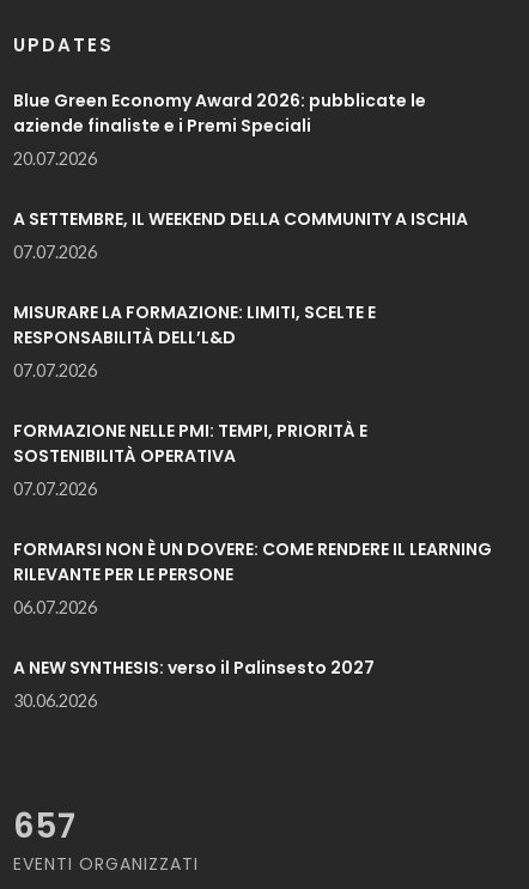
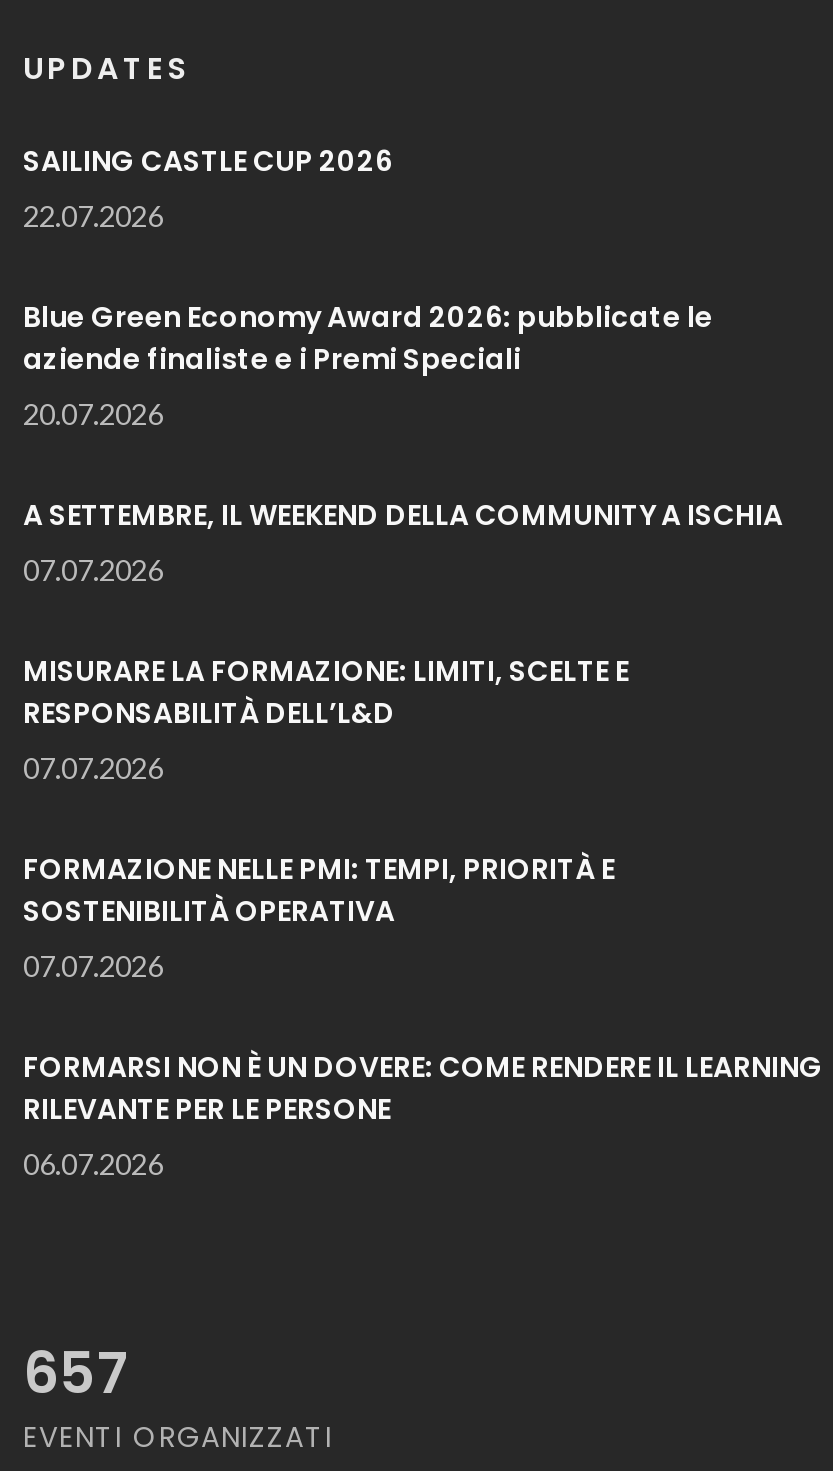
+ SAILING CASTLE CUP 2026
+ 22.07.2026

moved down: Blue Green Economy Award 2026: pubblicate le | aziende finaliste e i Premi Speciali | 20.07.2026 | ... | RILEVANTE PER LE PERSONE | 06.07.2026

- A NEW SYNTHESIS: verso il Palinsesto 2027
- 30.06.2026
